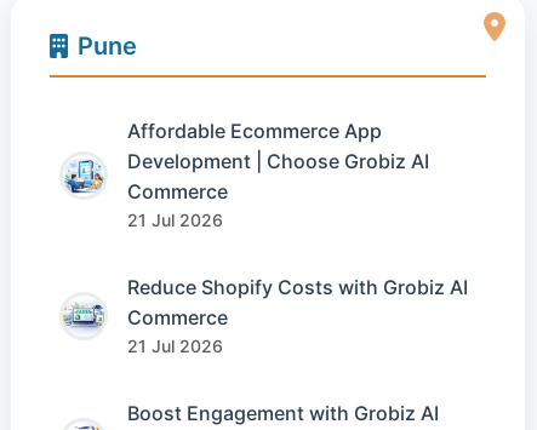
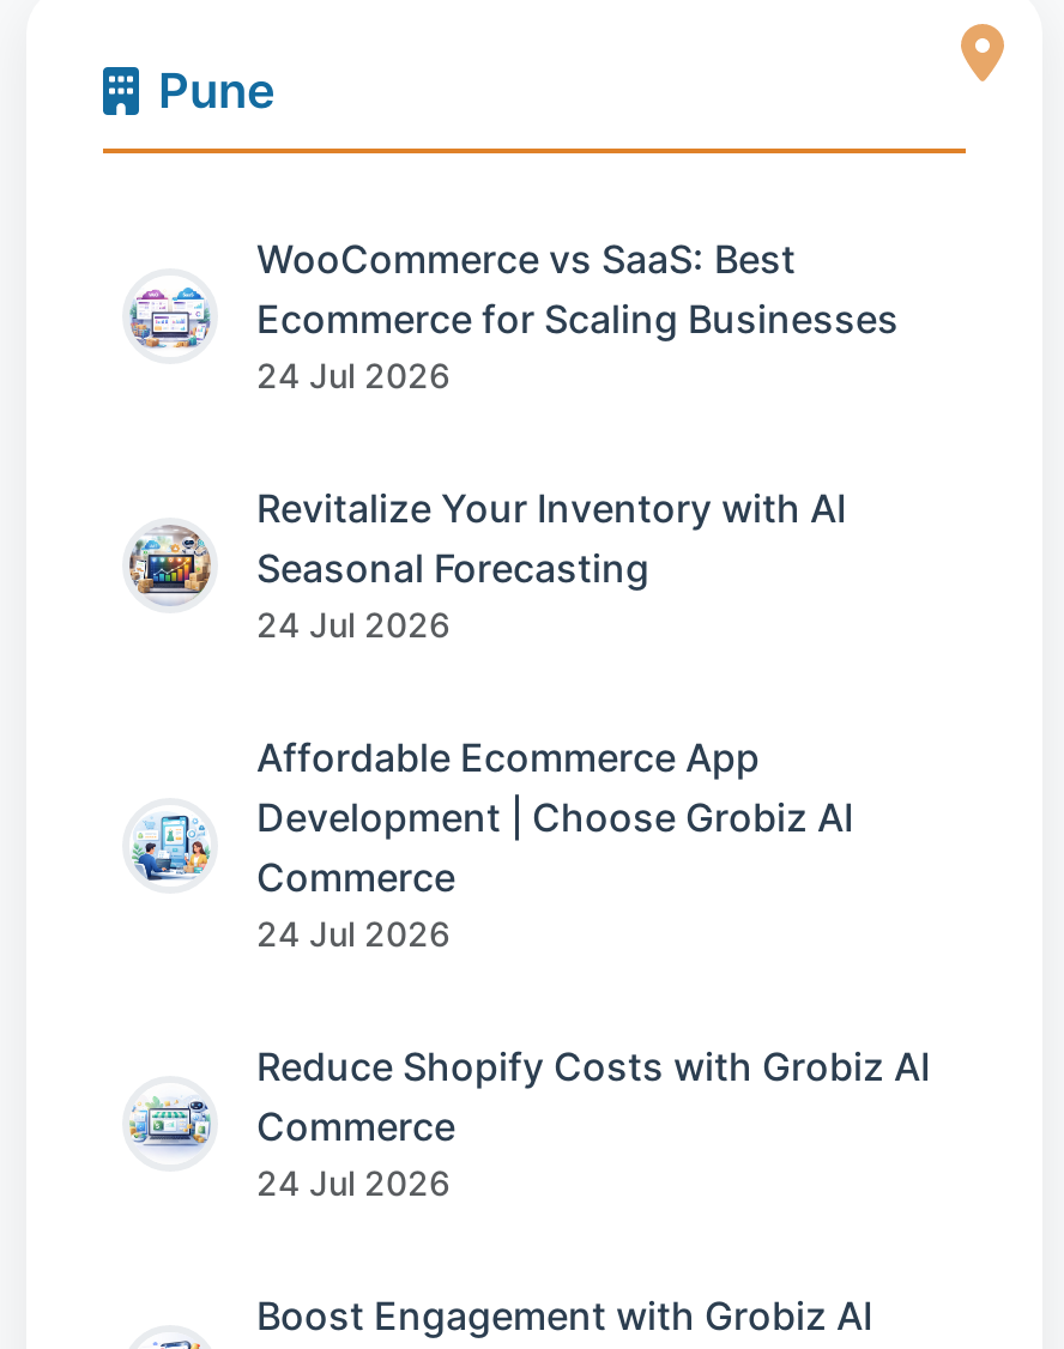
+ [image]
+ WooCommerce vs SaaS: Best
+ Ecommerce for Scaling Businesses
+ 24 Jul 2026
+ Revitalize Your Inventory with AI
+ Seasonal Forecasting
+ 24 Jul 2026

+ [image]

- 21 Jul 2026
+ 24 Jul 2026

- 21 Jul 2026
+ 24 Jul 2026
